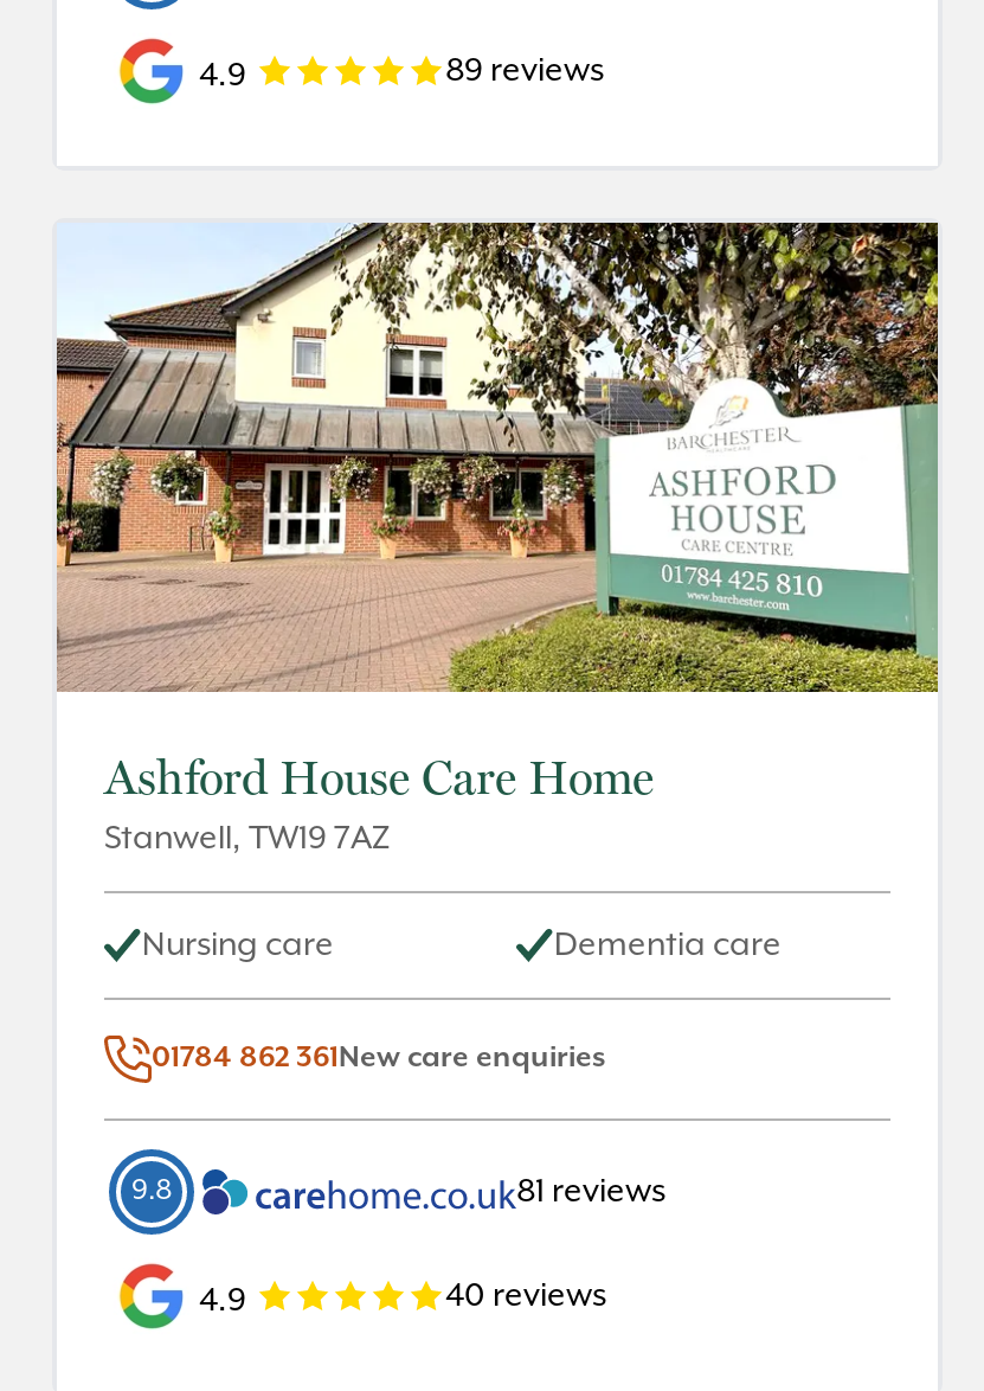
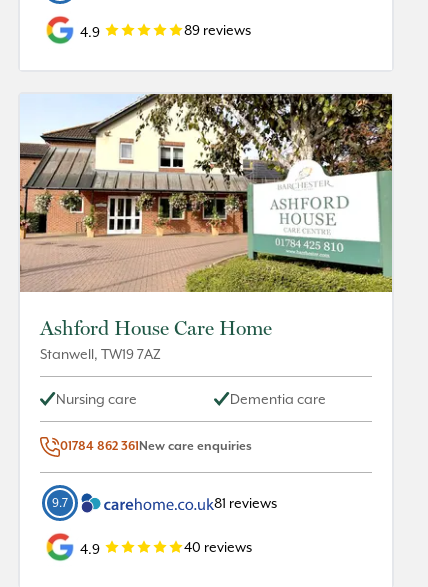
- 9.8
+ 9.7
